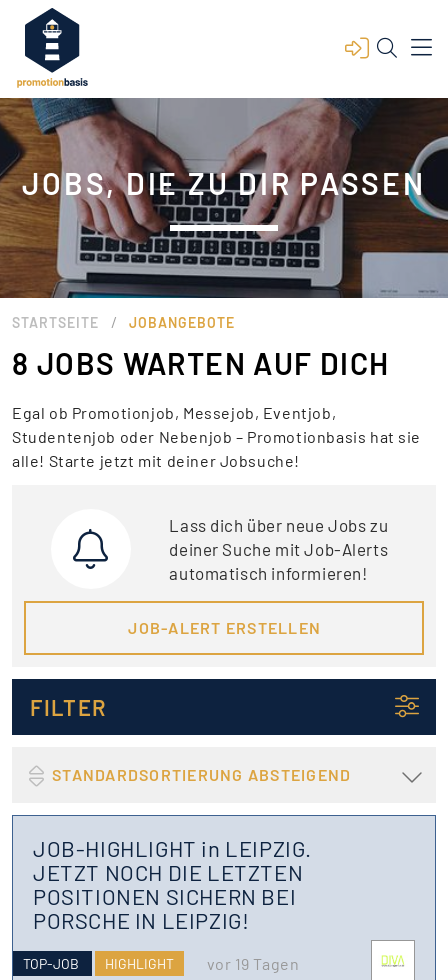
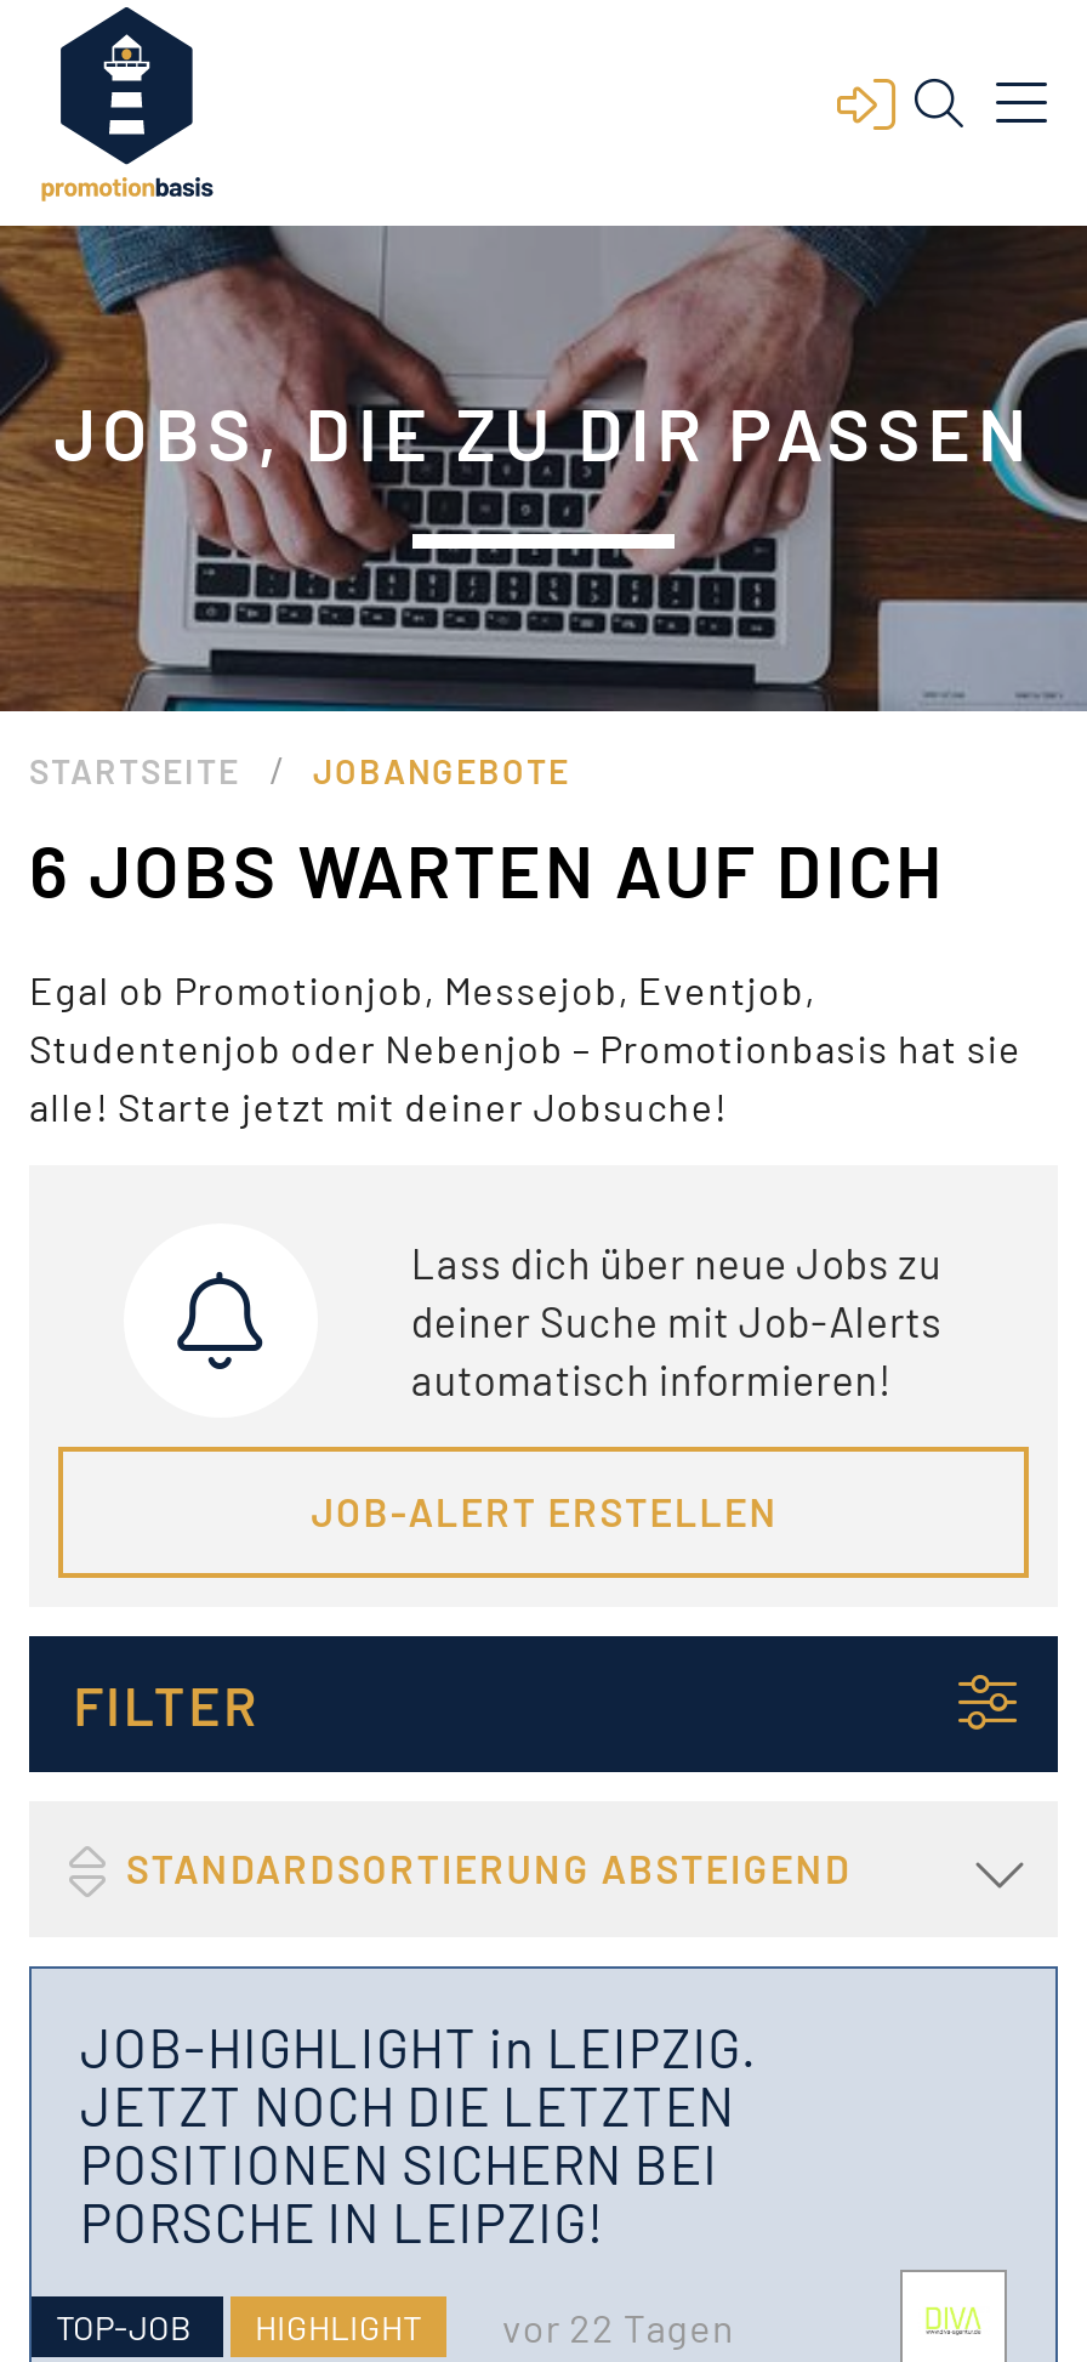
- 8 JOBS WARTEN AUF DICH
+ 6 JOBS WARTEN AUF DICH

- TOP-JOB HIGHLIGHT vor 19 Tagen
+ TOP-JOB HIGHLIGHT vor 22 Tagen
